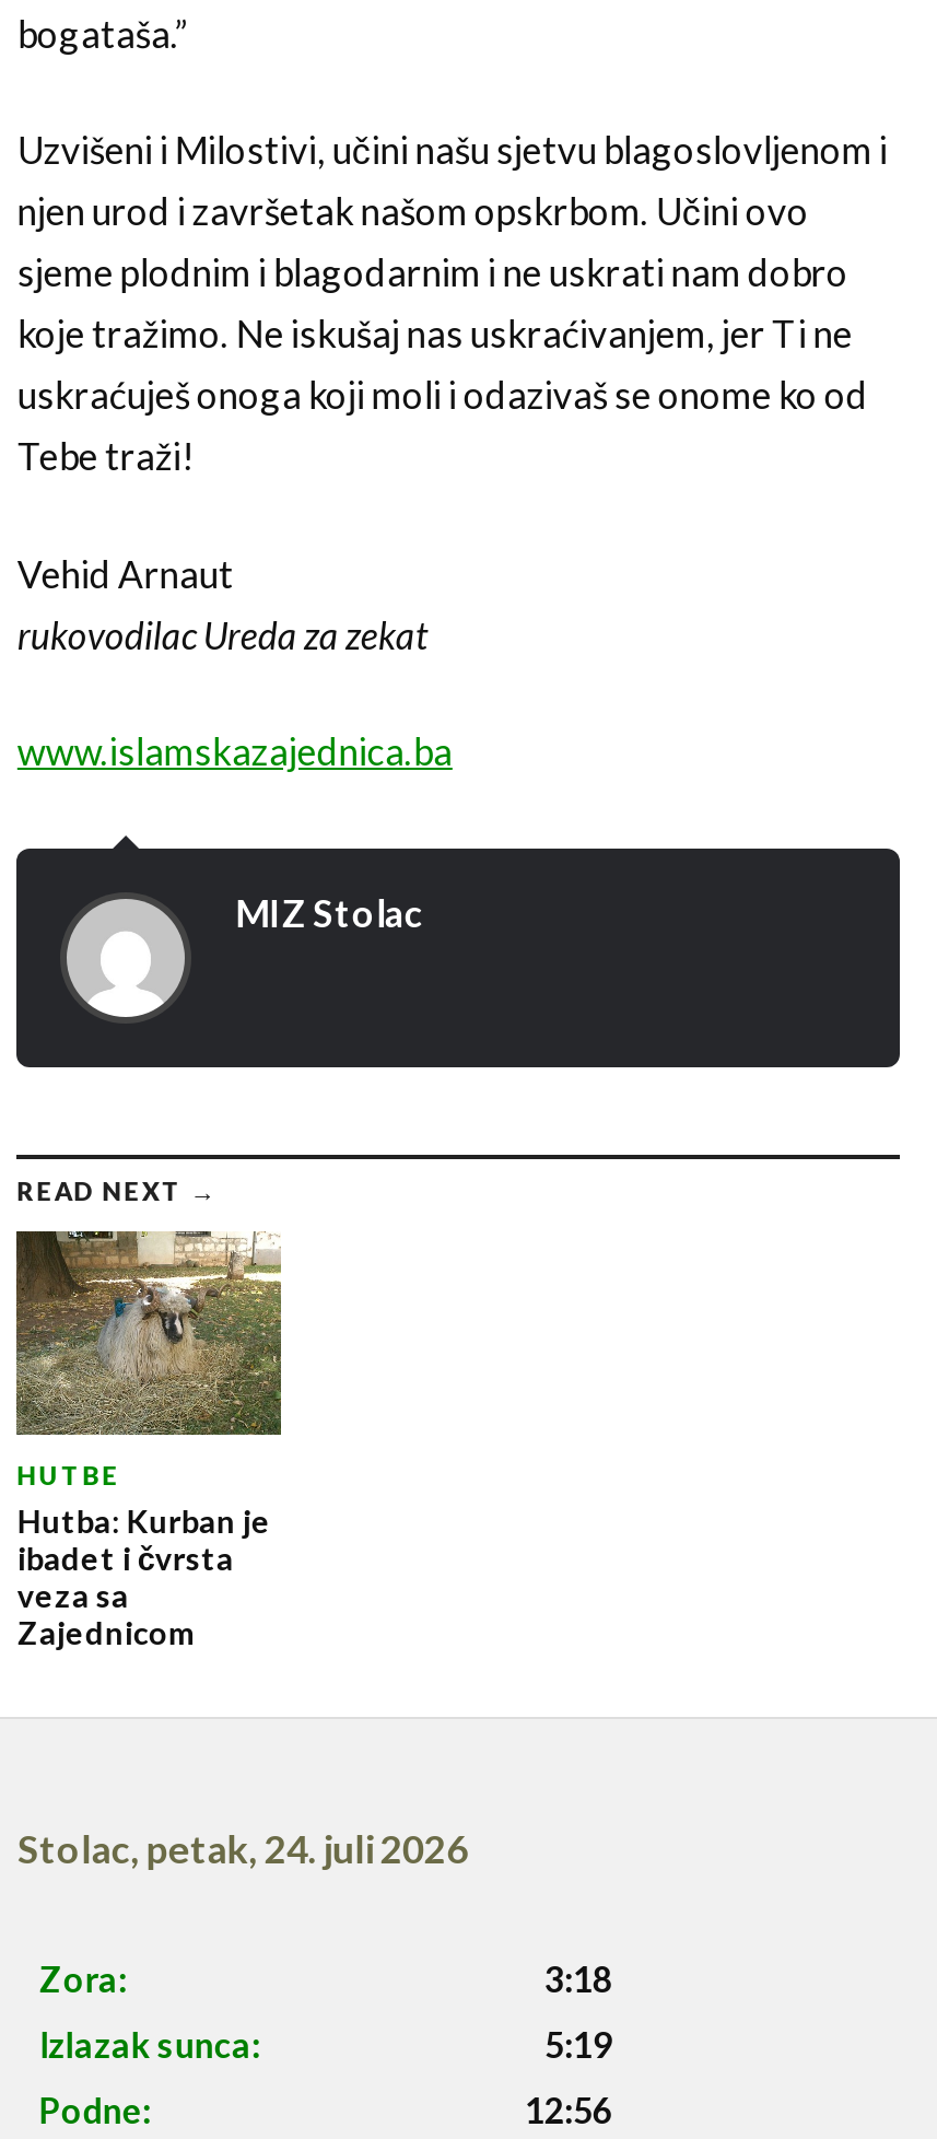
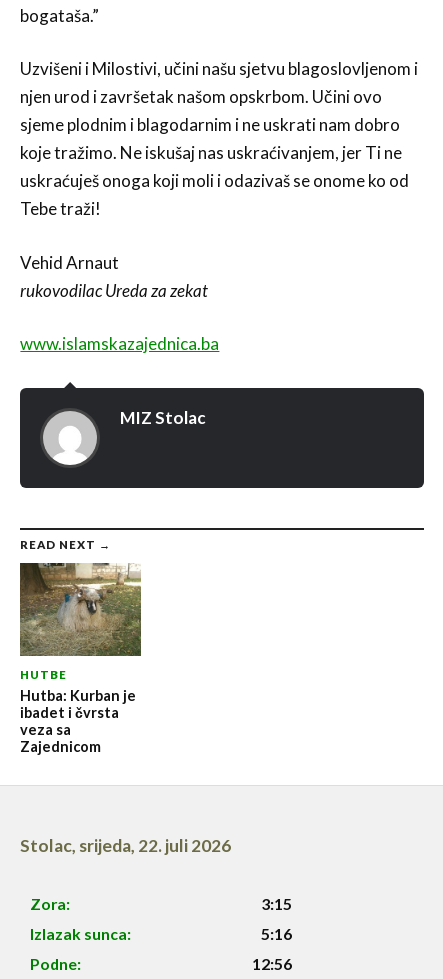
- Stolac, petak, 24. juli 2026
+ Stolac, srijeda, 22. juli 2026

- 3:18
+ 3:15

- 5:19
+ 5:16
